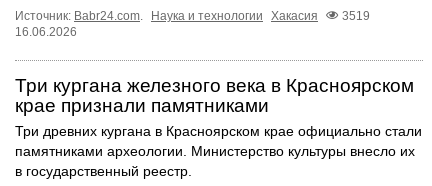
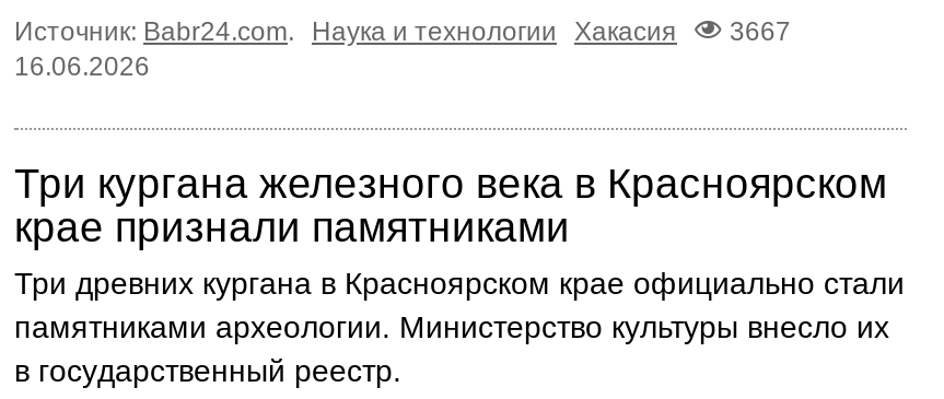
- Источник: Babr24.com. Наука и технологии Хакасия 3519
+ Источник: Babr24.com. Наука и технологии Хакасия 3667
